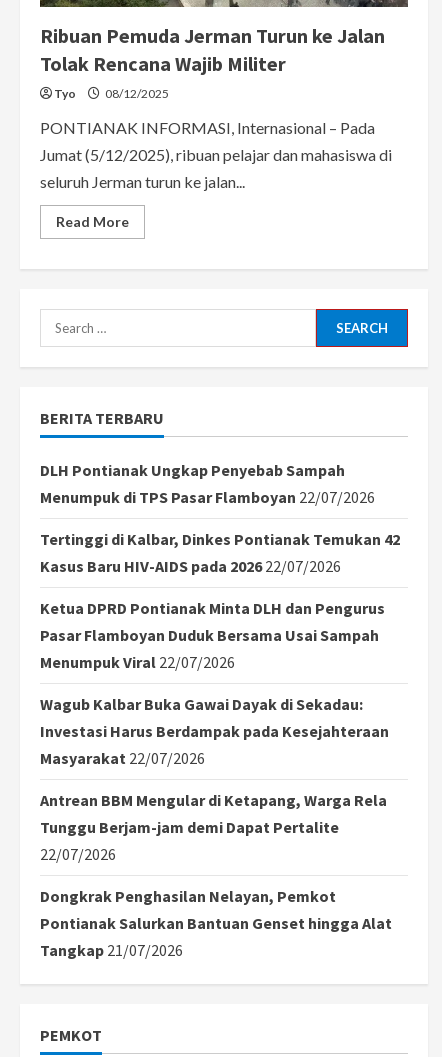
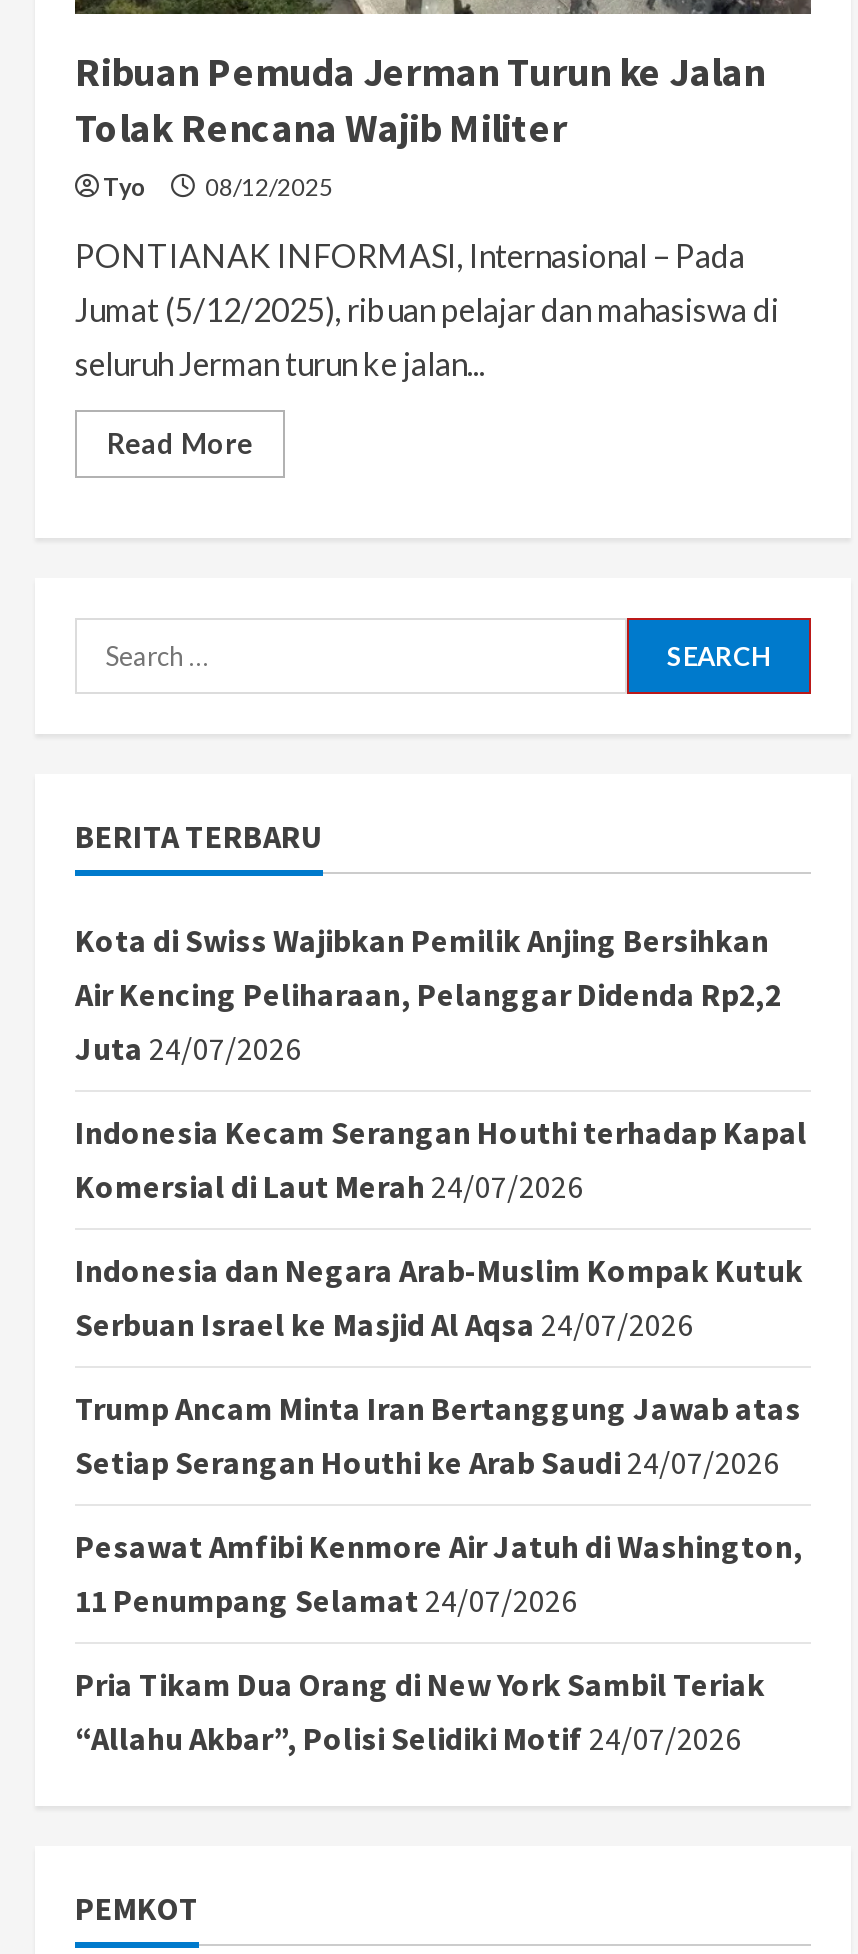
- DLH Pontianak Ungkap Penyebab Sampah
- Menumpuk di TPS Pasar Flamboyan 22/07/2026
+ Kota di Swiss Wajibkan Pemilik Anjing Bersihkan
+ Air Kencing Peliharaan, Pelanggar Didenda Rp2,2
+ Juta 24/07/2026

- Tertinggi di Kalbar, Dinkes Pontianak Temukan 42
- Kasus Baru HIV-AIDS pada 2026 22/07/2026
+ Indonesia Kecam Serangan Houthi terhadap Kapal
+ Komersial di Laut Merah 24/07/2026

- Ketua DPRD Pontianak Minta DLH dan Pengurus
- Pasar Flamboyan Duduk Bersama Usai Sampah
- Menumpuk Viral 22/07/2026
+ Indonesia dan Negara Arab-Muslim Kompak Kutuk
+ Serbuan Israel ke Masjid Al Aqsa 24/07/2026

- Wagub Kalbar Buka Gawai Dayak di Sekadau:
- Investasi Harus Berdampak pada Kesejahteraan
- Masyarakat 22/07/2026
+ Trump Ancam Minta Iran Bertanggung Jawab atas
+ Setiap Serangan Houthi ke Arab Saudi 24/07/2026

- Antrean BBM Mengular di Ketapang, Warga Rela
- Tunggu Berjam-jam demi Dapat Pertalite
- 22/07/2026
+ Pesawat Amfibi Kenmore Air Jatuh di Washington,
+ 11 Penumpang Selamat 24/07/2026

- Dongkrak Penghasilan Nelayan, Pemkot
- Pontianak Salurkan Bantuan Genset hingga Alat
- Tangkap 21/07/2026
+ Pria Tikam Dua Orang di New York Sambil Teriak
+ “Allahu Akbar”, Polisi Selidiki Motif 24/07/2026
